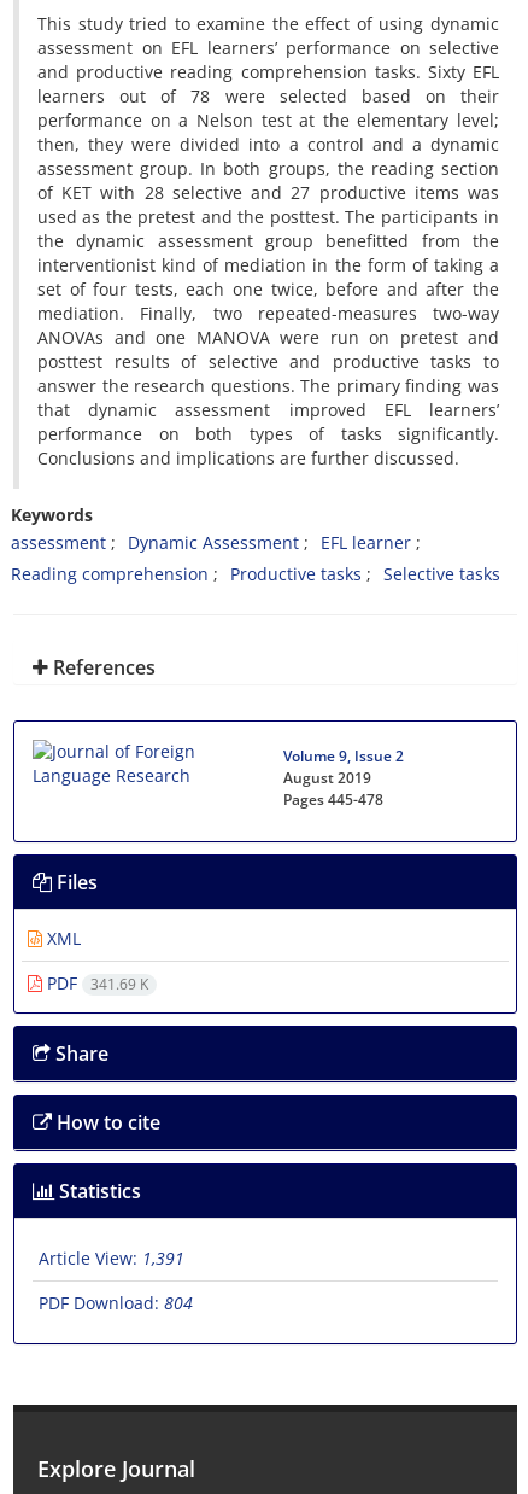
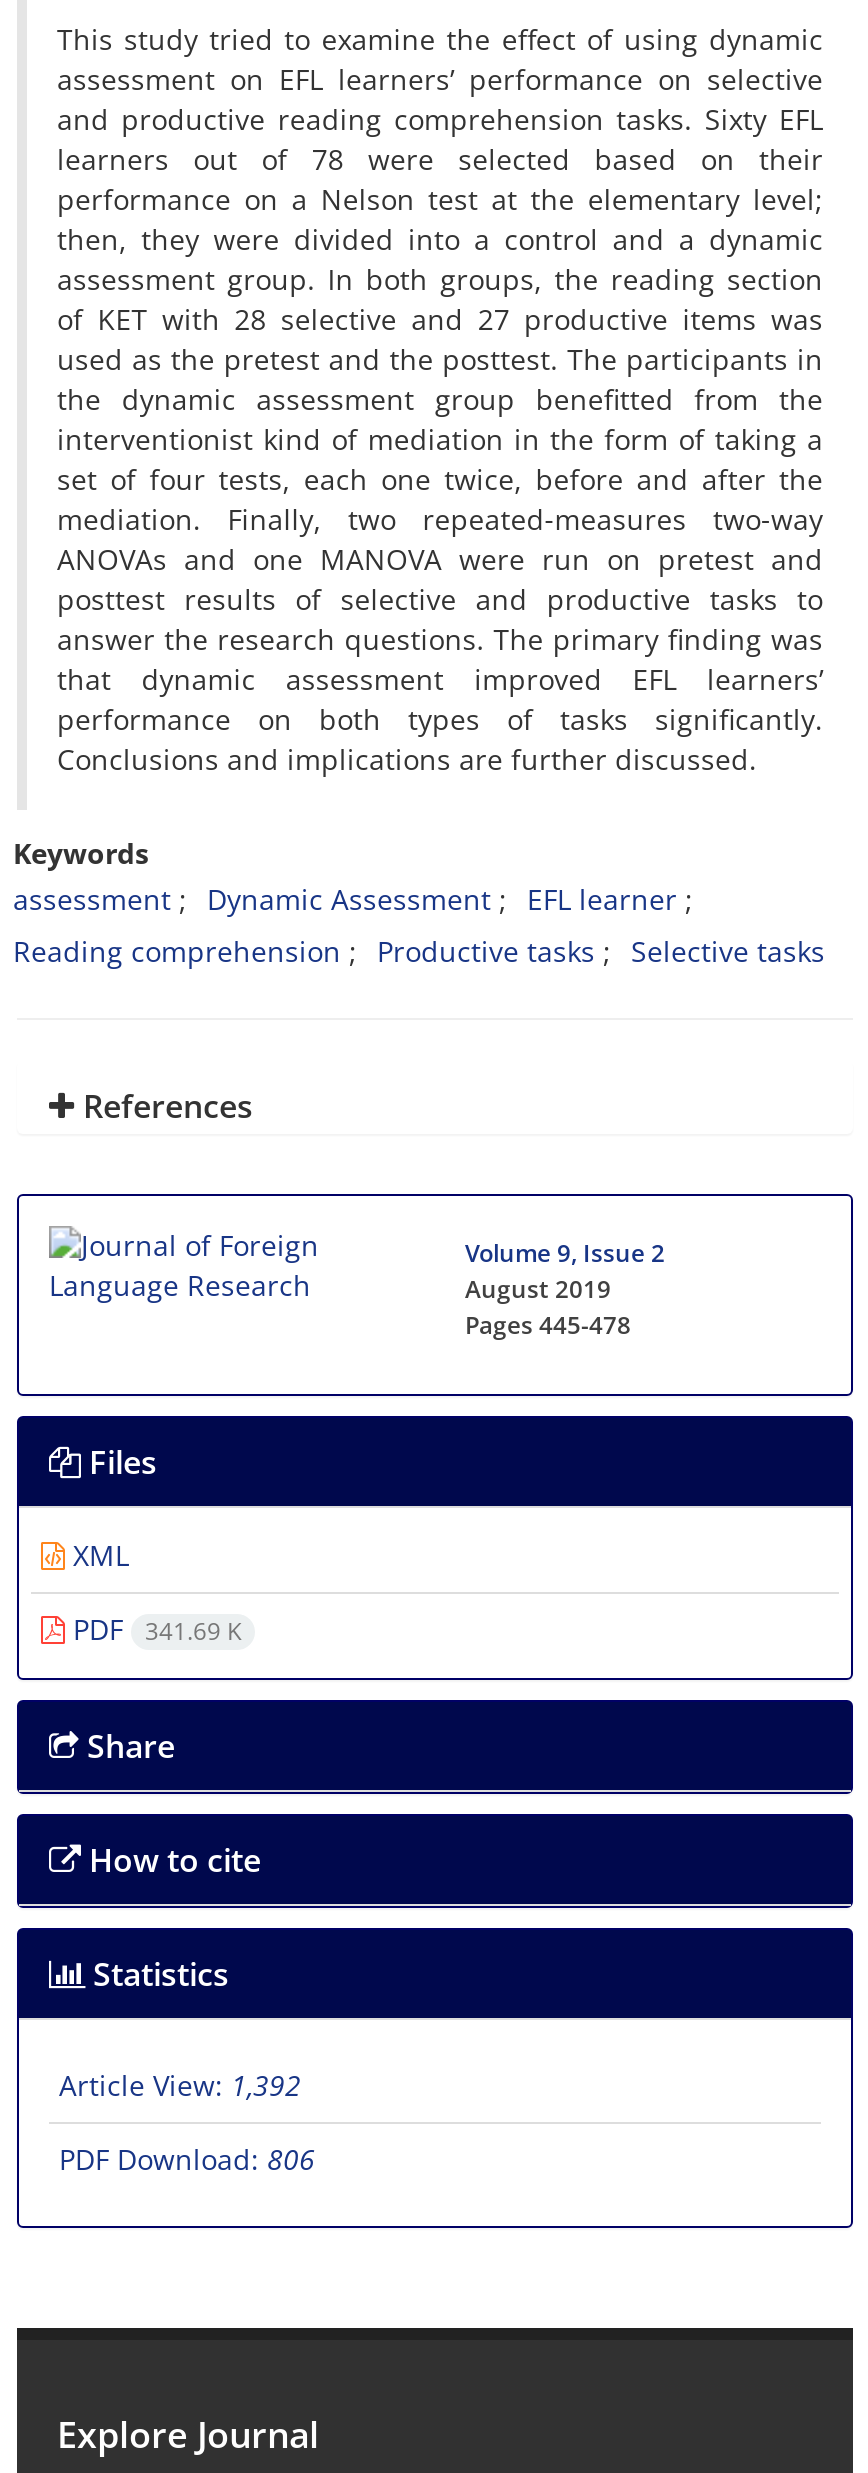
- Article View: 1,391
+ Article View: 1,392

- PDF Download: 804
+ PDF Download: 806
